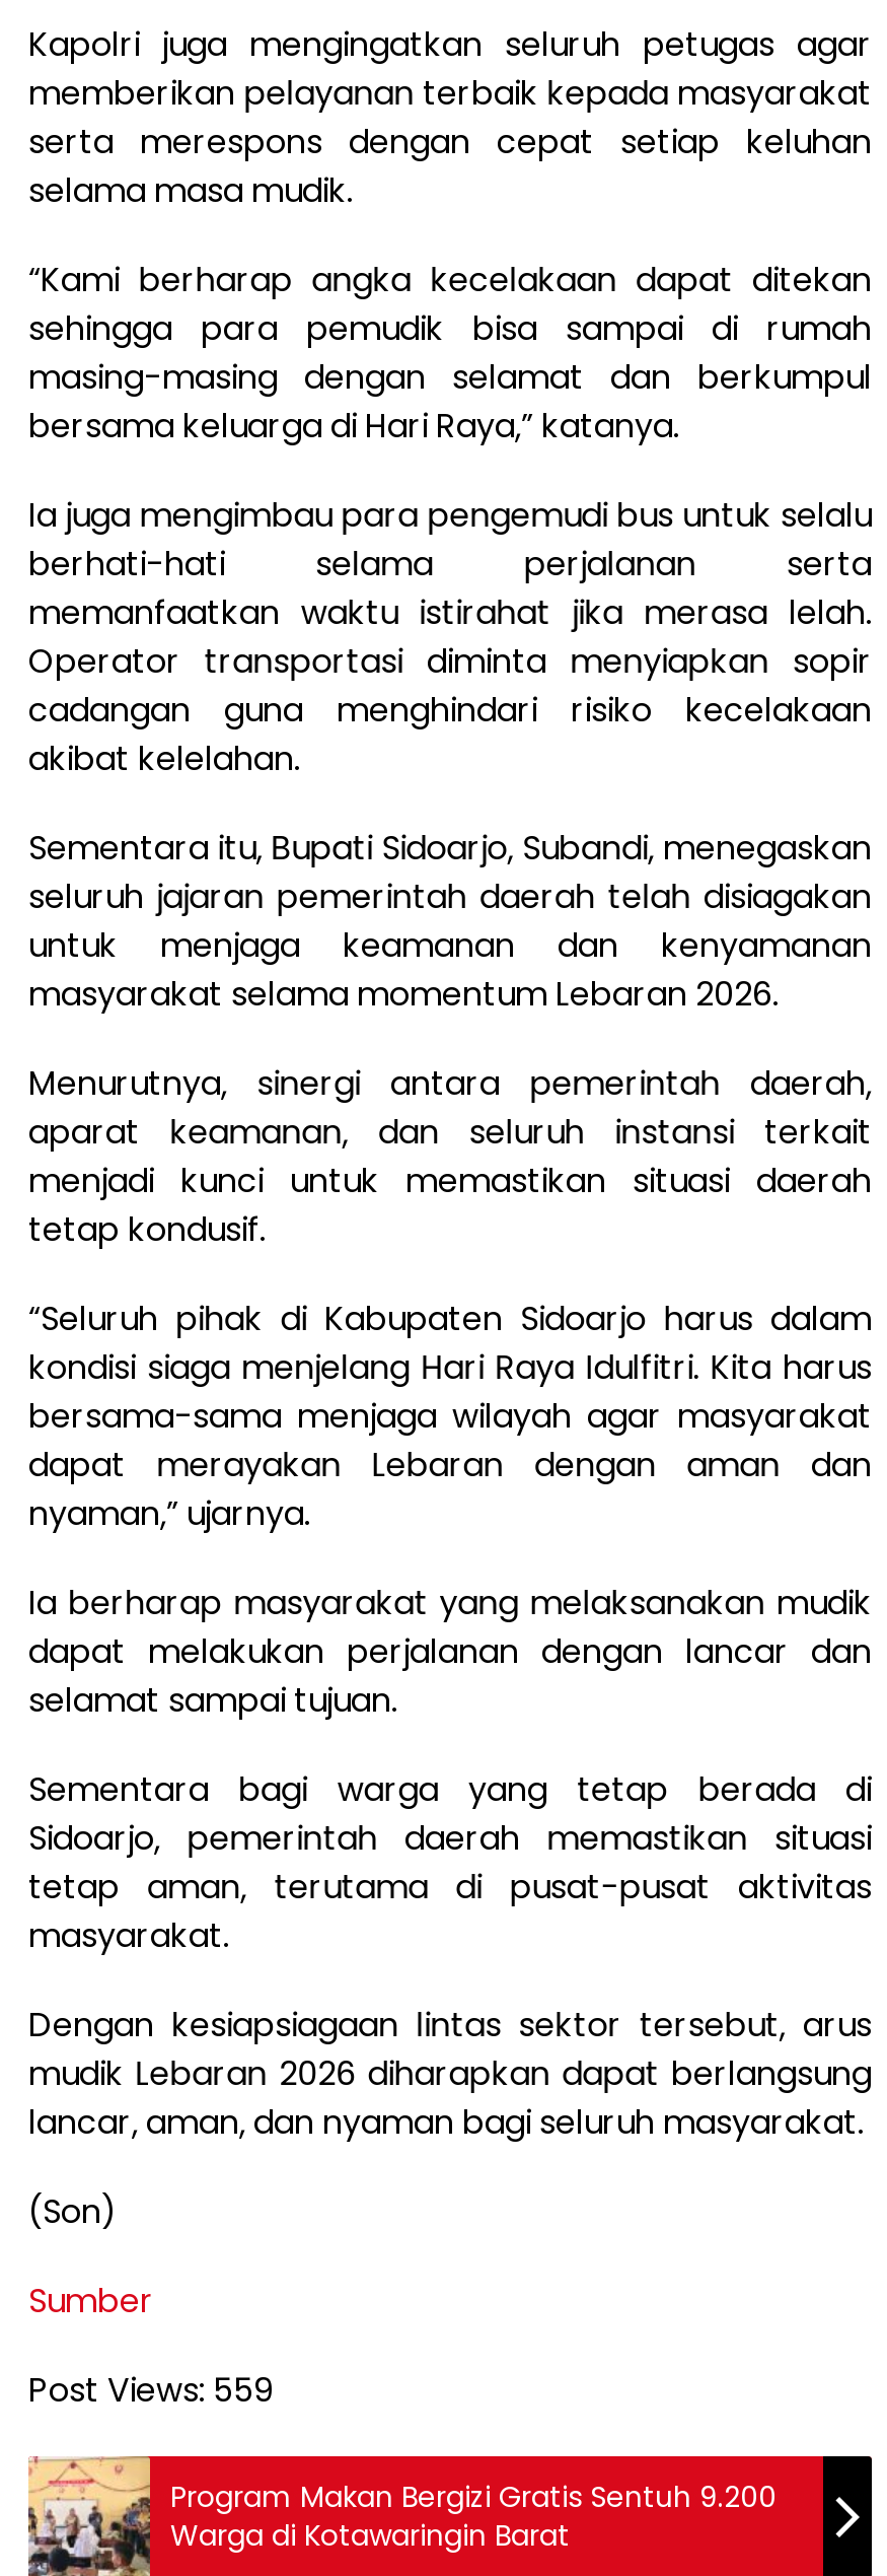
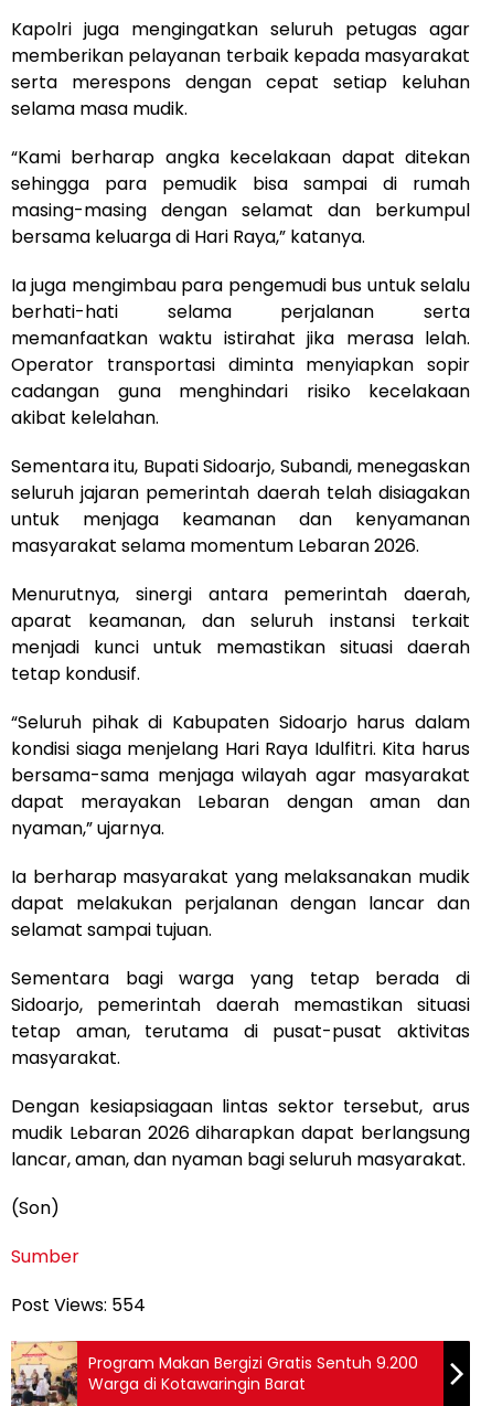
- Post Views: 559
+ Post Views: 554
